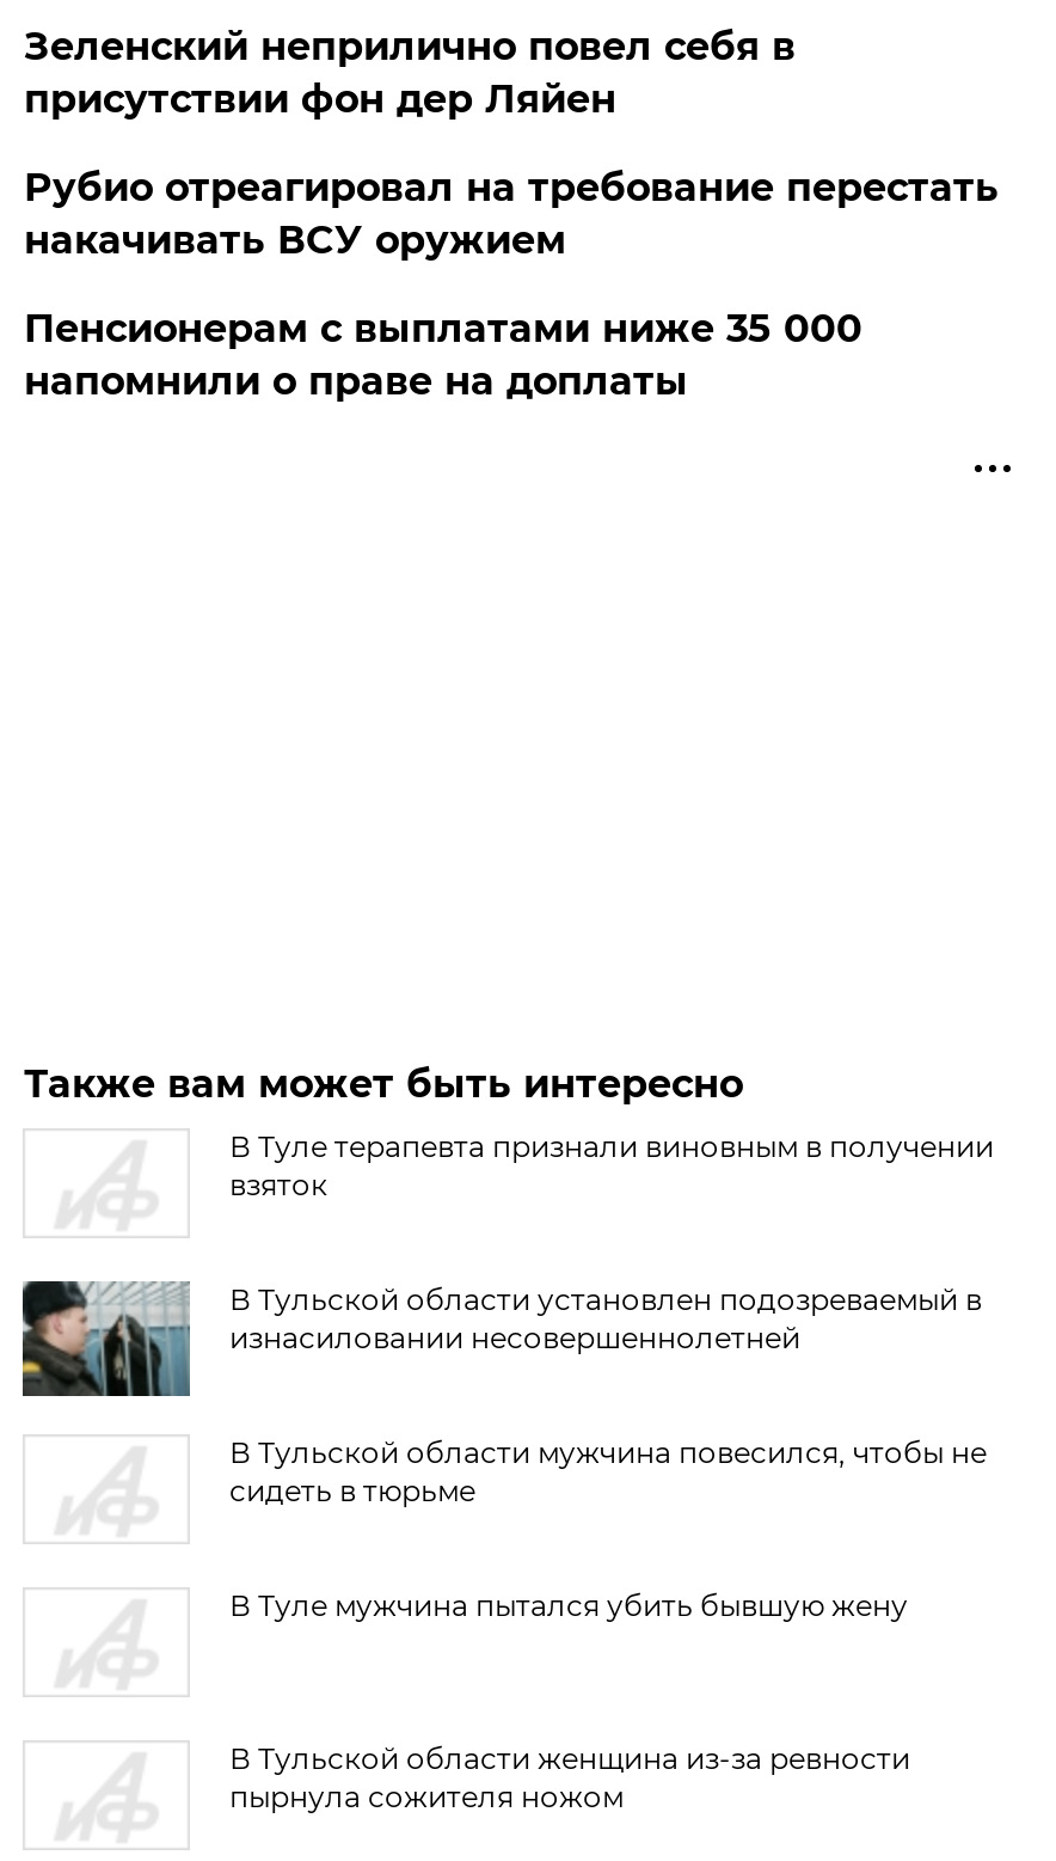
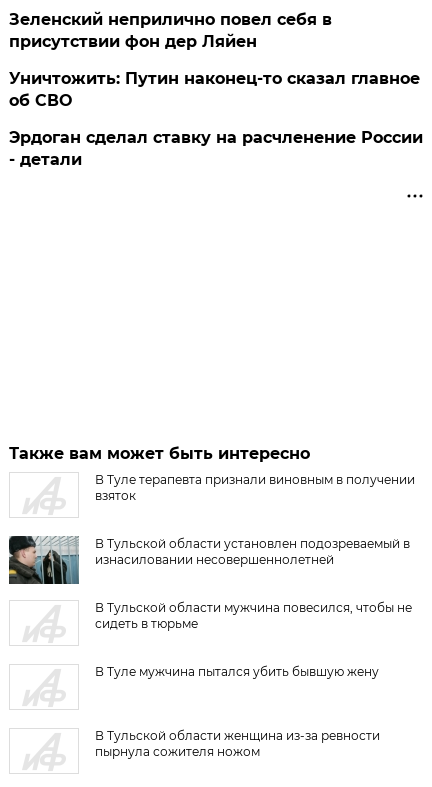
- Рубио отреагировал на требование перестать
- накачивать ВСУ оружием
+ Уничтожить: Путин наконец-то сказал главное
+ об СВО

- Пенсионерам с выплатами ниже 35 000
- напомнили о праве на доплаты
+ Эрдоган сделал ставку на расчленение России
+ - детали
